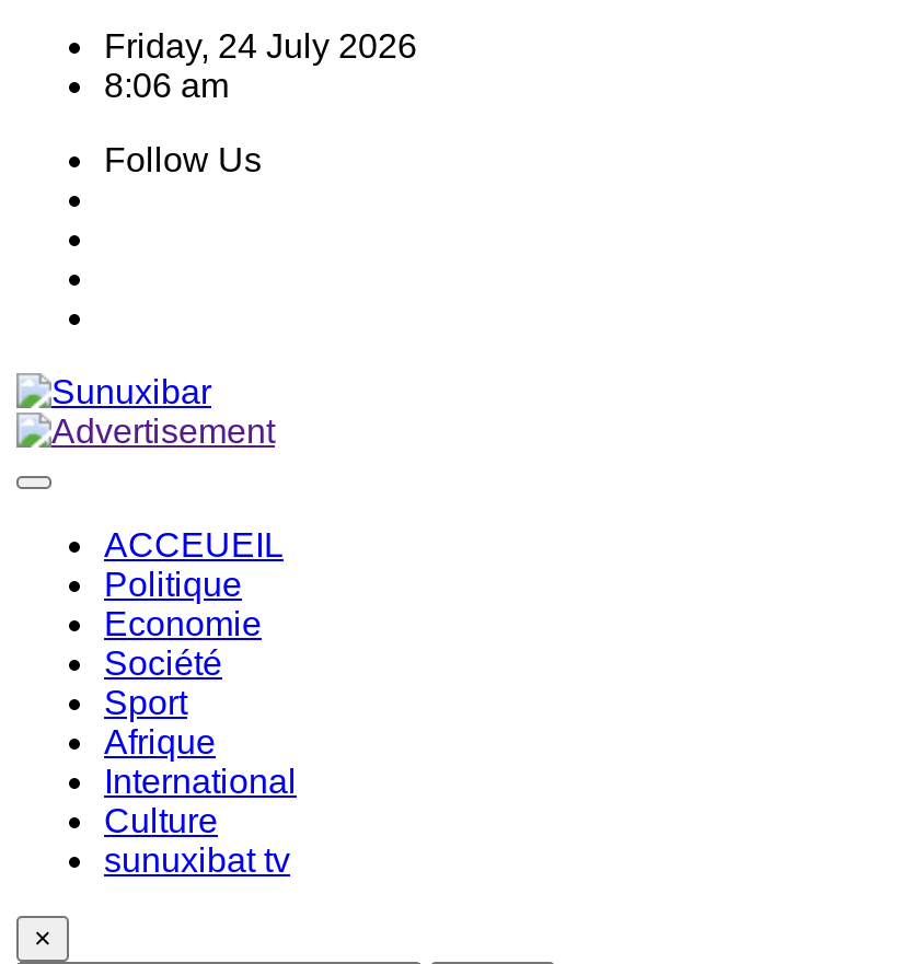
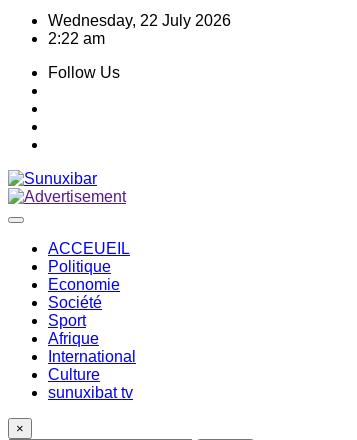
- Friday, 24 July 2026
+ Wednesday, 22 July 2026

- 8:06 am
+ 2:22 am
